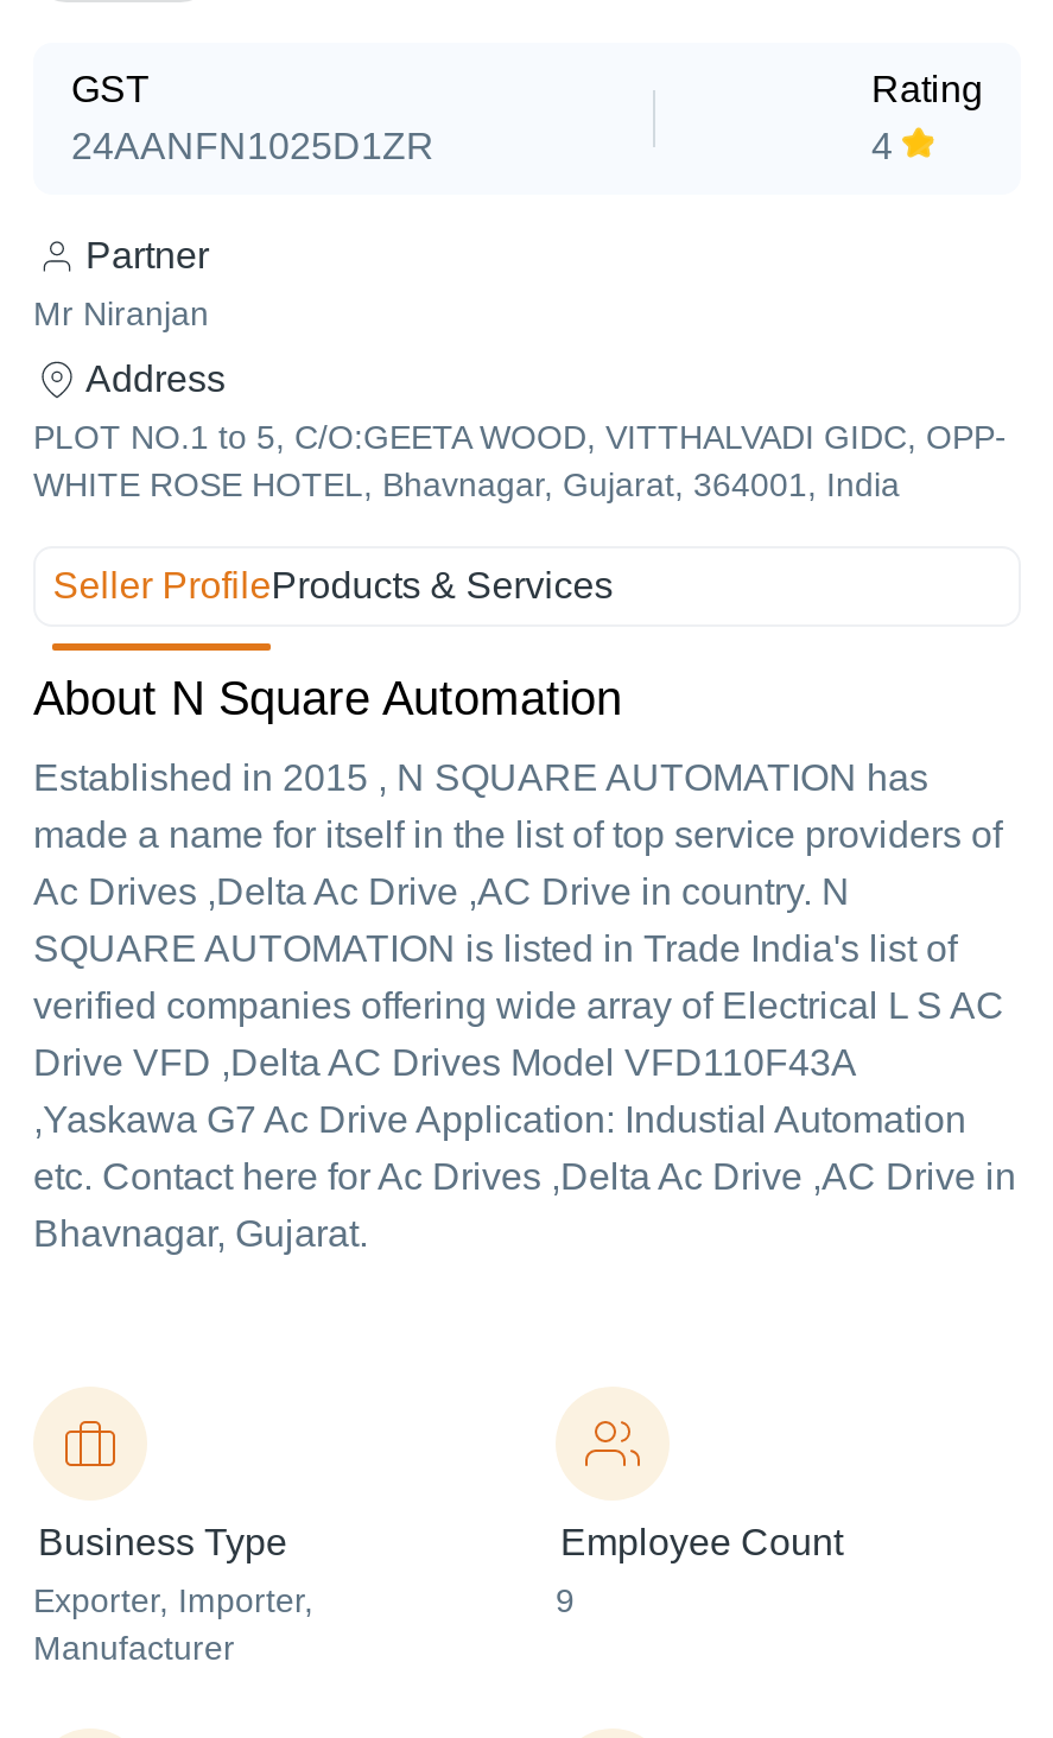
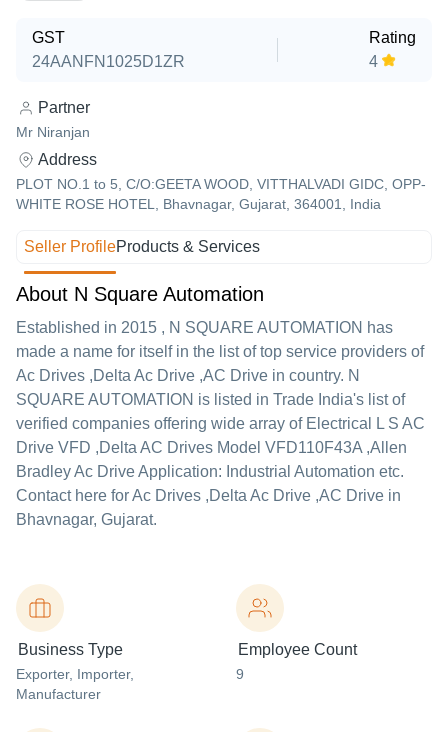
- Drive VFD ,Delta AC Drives Model VFD110F43A
- ,Yaskawa G7 Ac Drive Application: Industial Automation
- etc. Contact here for Ac Drives ,Delta Ac Drive ,AC Drive in
+ Drive VFD ,Delta AC Drives Model VFD110F43A ,Allen
+ Bradley Ac Drive Application: Industrial Automation etc.
+ Contact here for Ac Drives ,Delta Ac Drive ,AC Drive in
